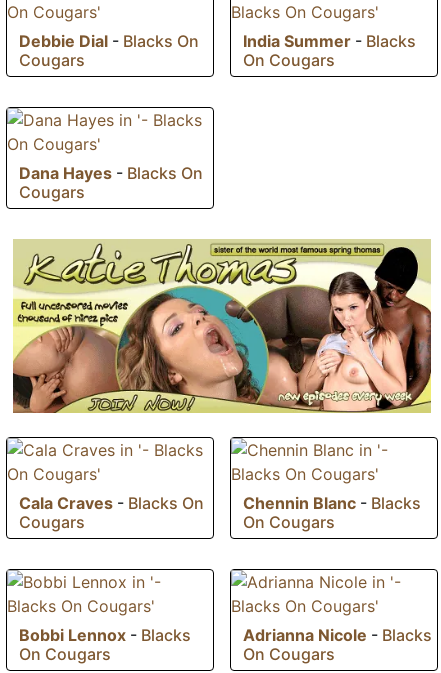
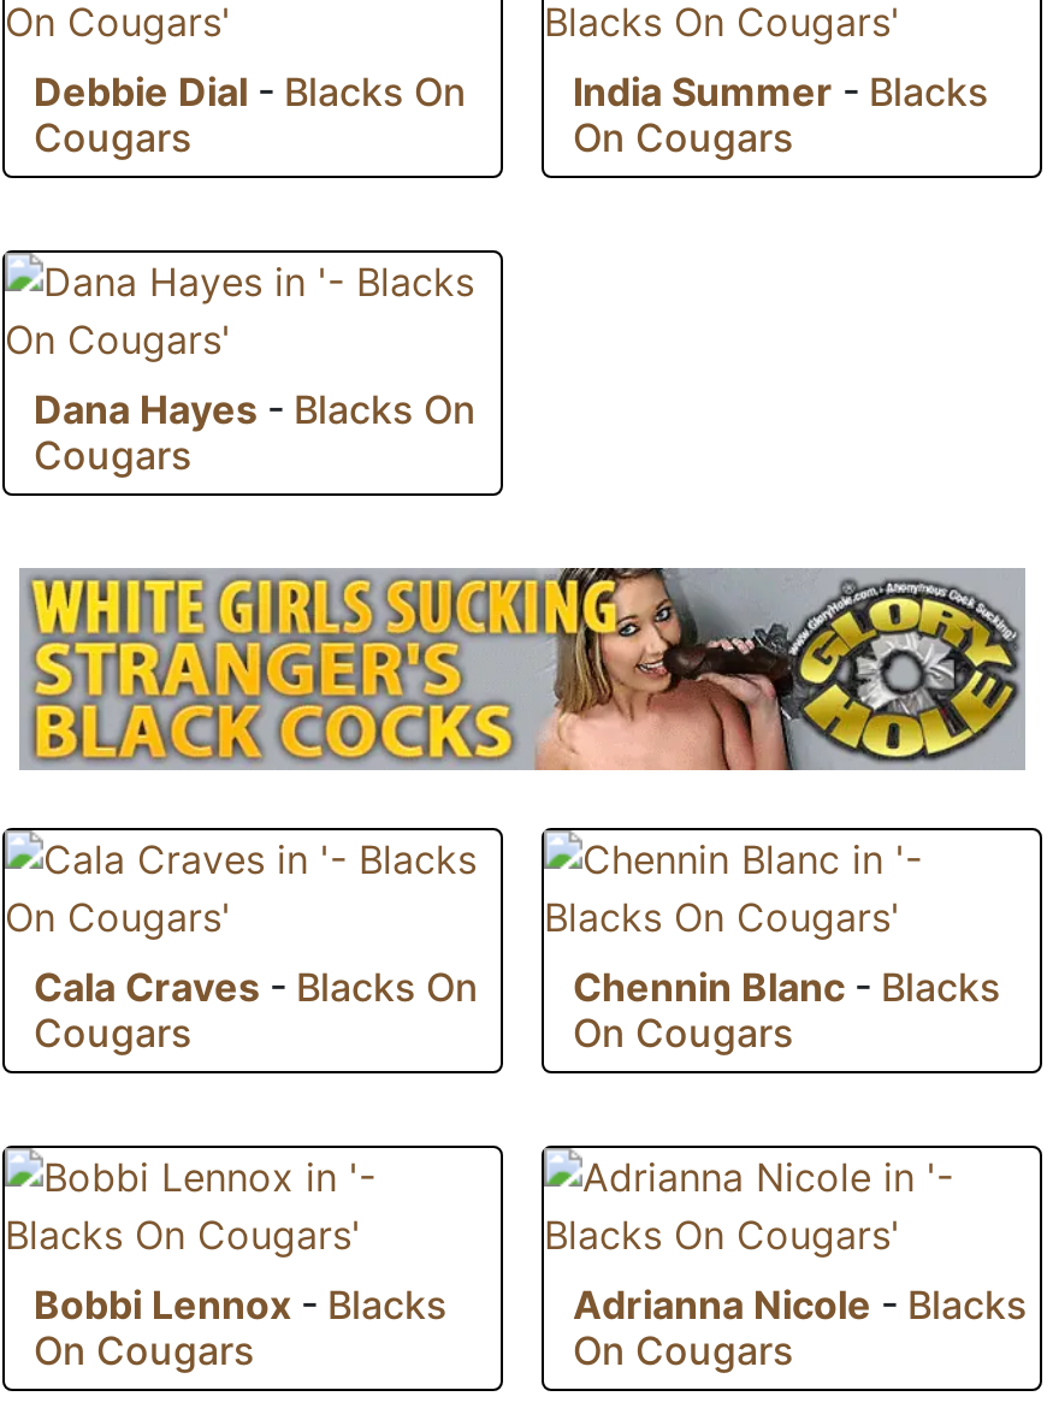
- [image]
+ [image]
